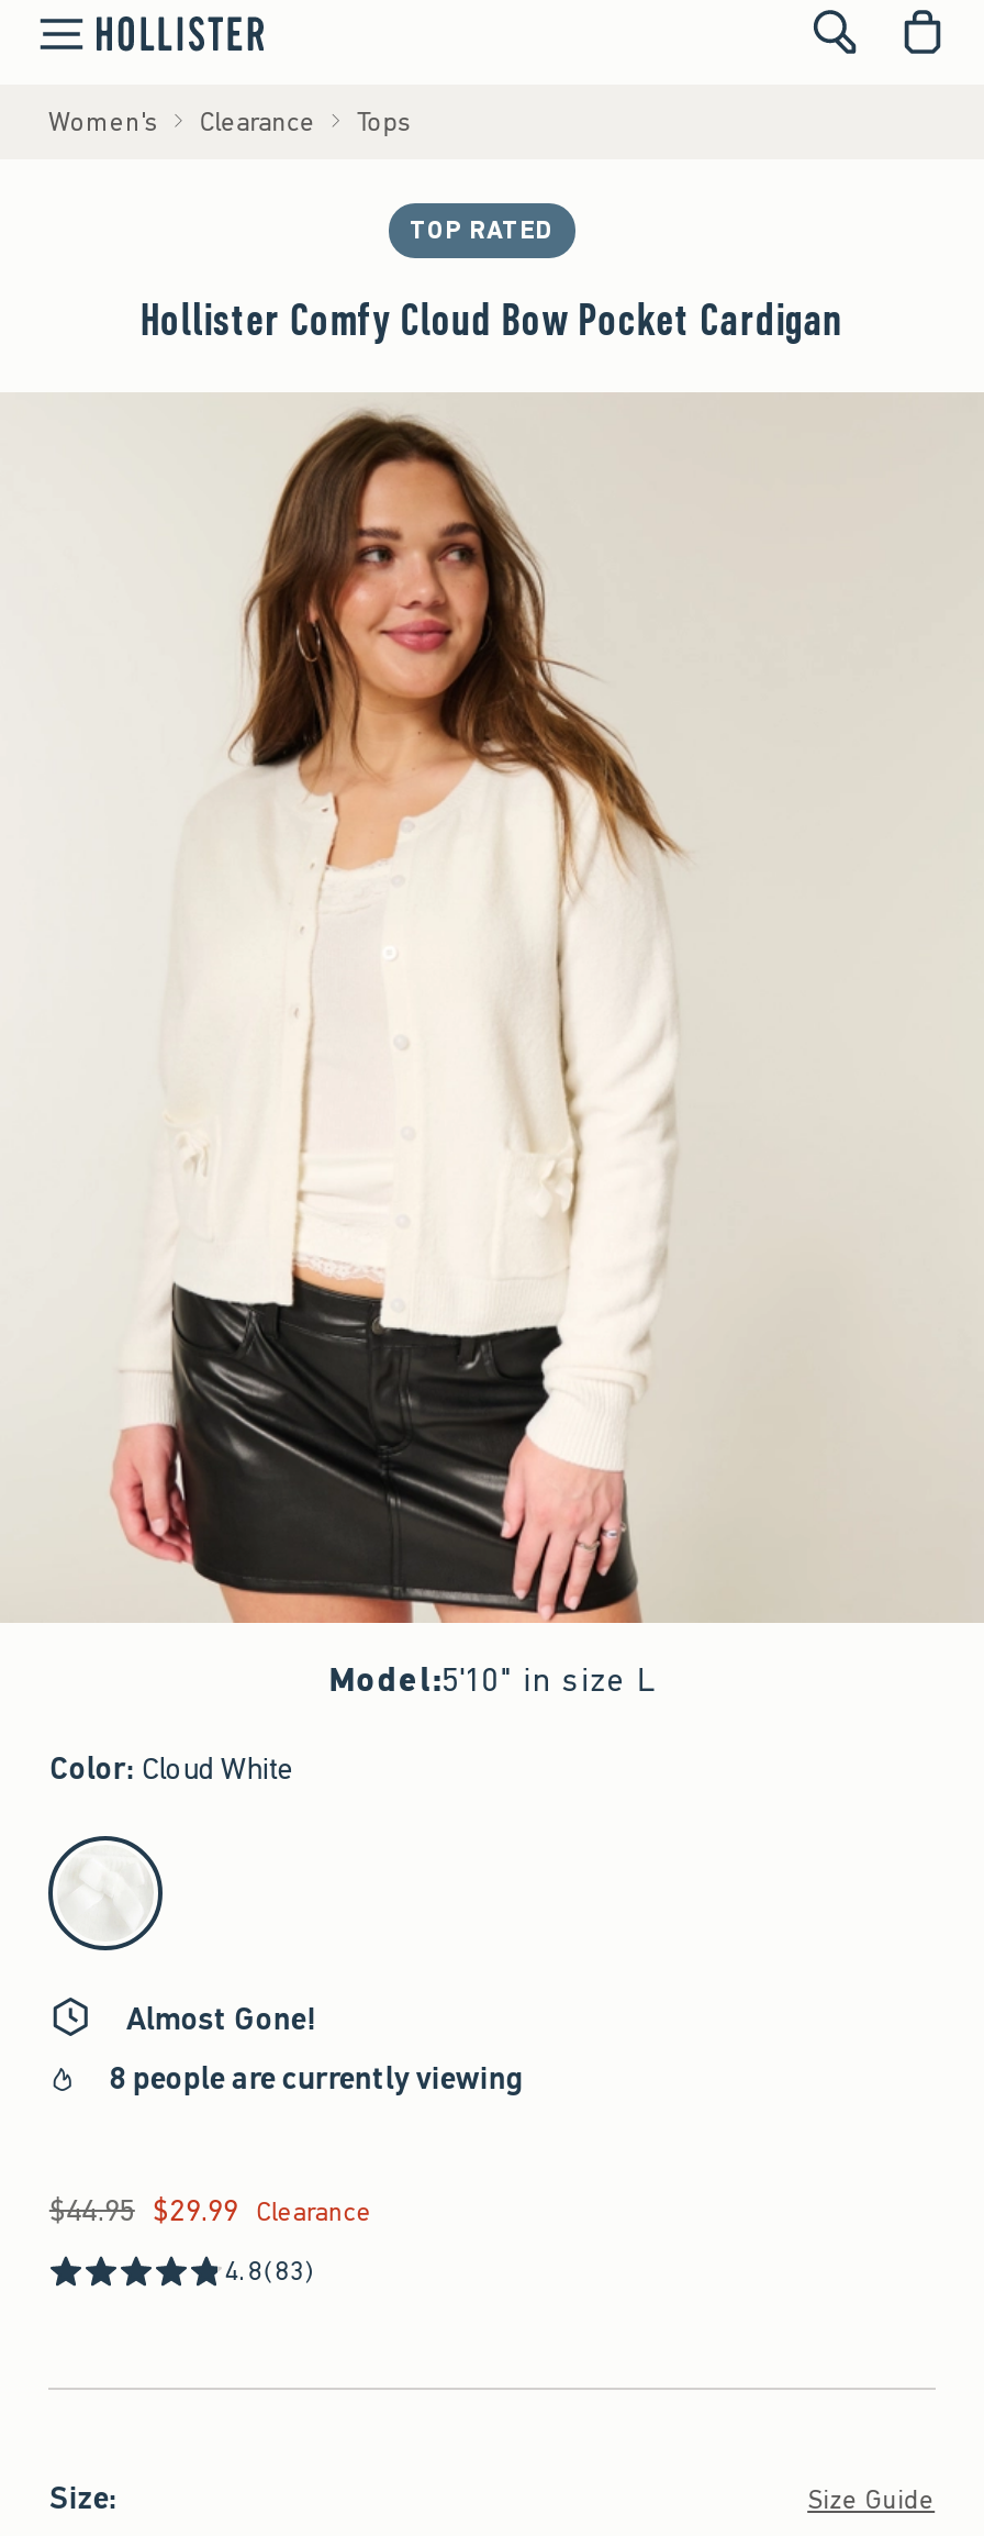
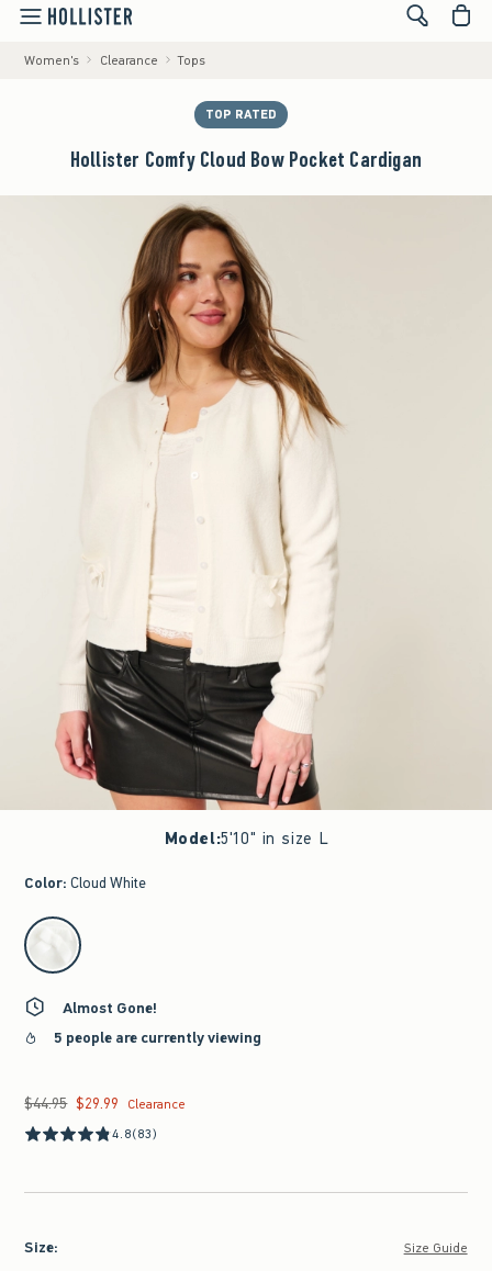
- 8 people are currently viewing
+ 5 people are currently viewing
